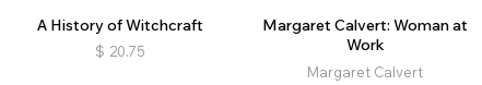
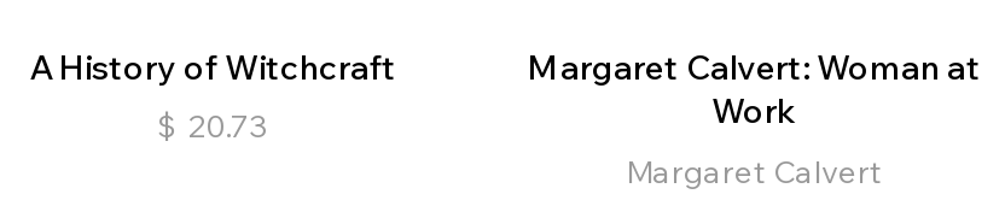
- $ 20.75
+ $ 20.73
